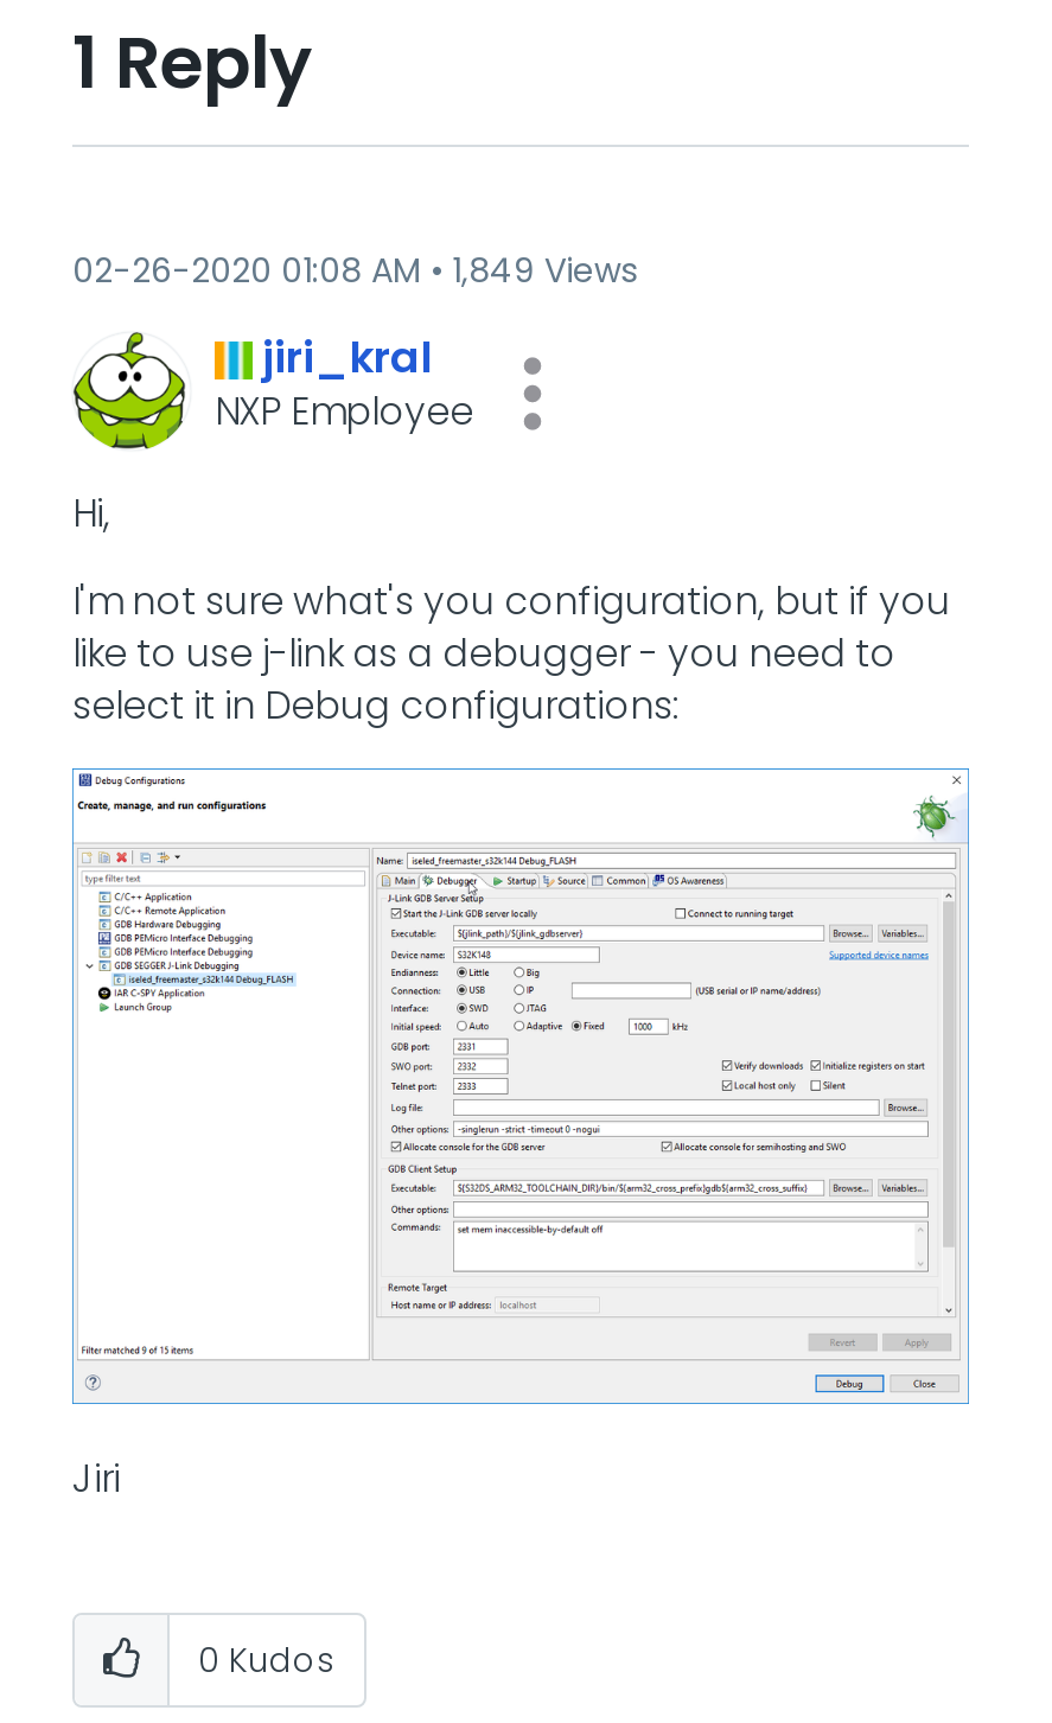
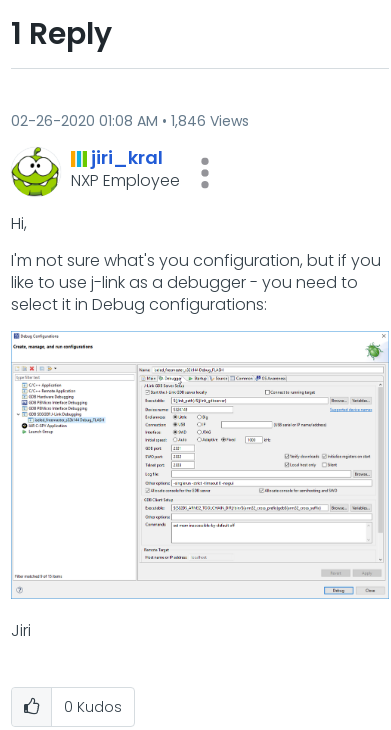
- 02-26-2020 01:08 AM 1,849 Views
+ 02-26-2020 01:08 AM 1,846 Views
